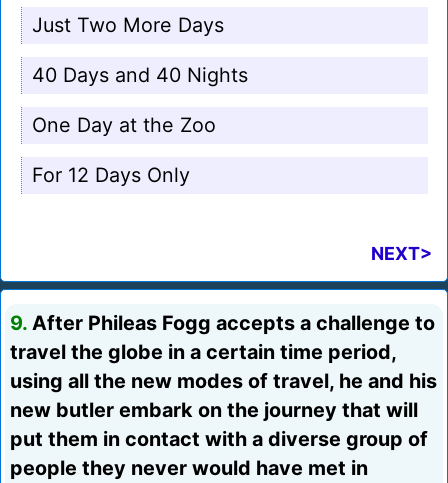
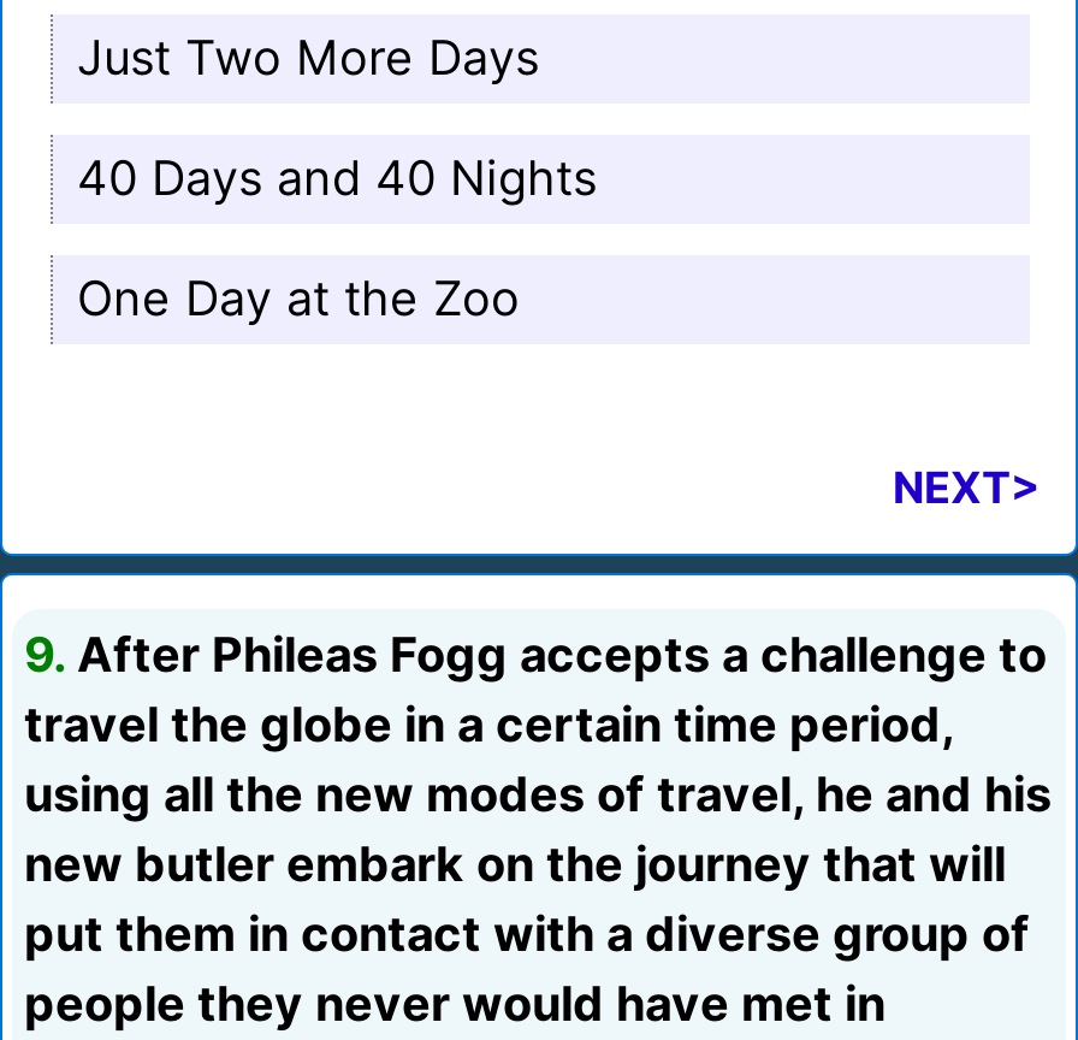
- For 12 Days Only
